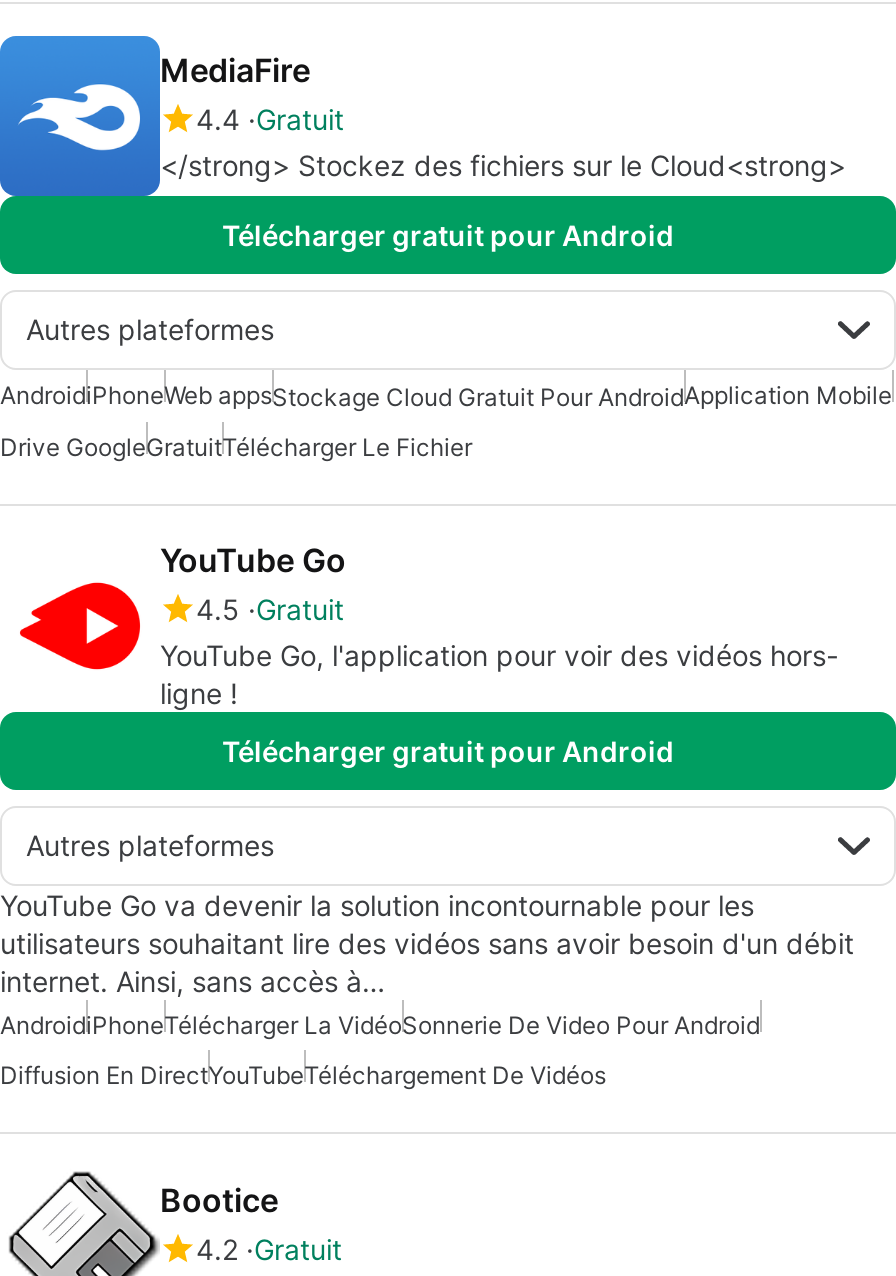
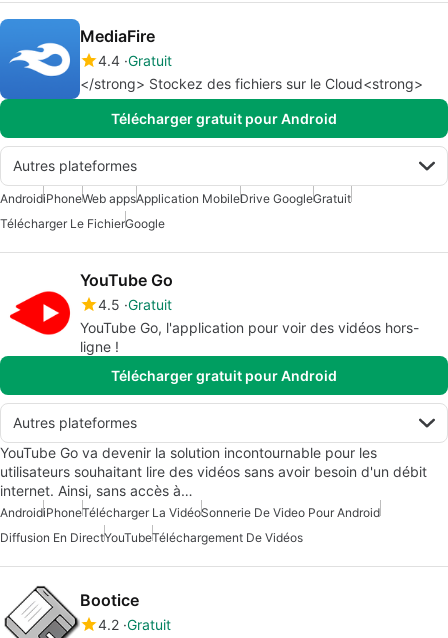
- AndroidiPhoneWeb appsStockage Cloud Gratuit Pour AndroidApplication Mobile
+ AndroidiPhoneWeb appsApplication MobileDrive GoogleGratuit

- Drive GoogleGratuitTélécharger Le Fichier
+ Télécharger Le FichierGoogle
